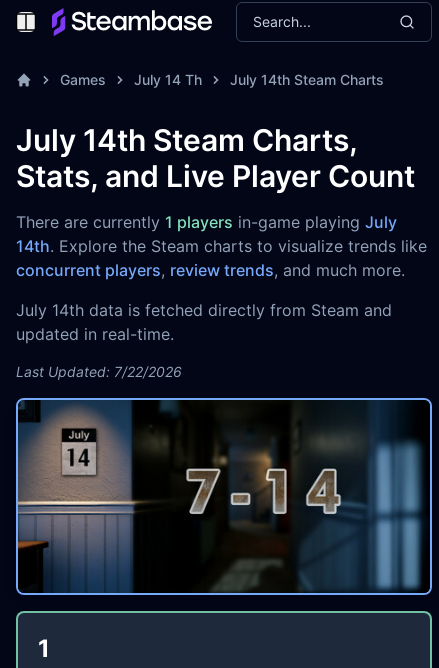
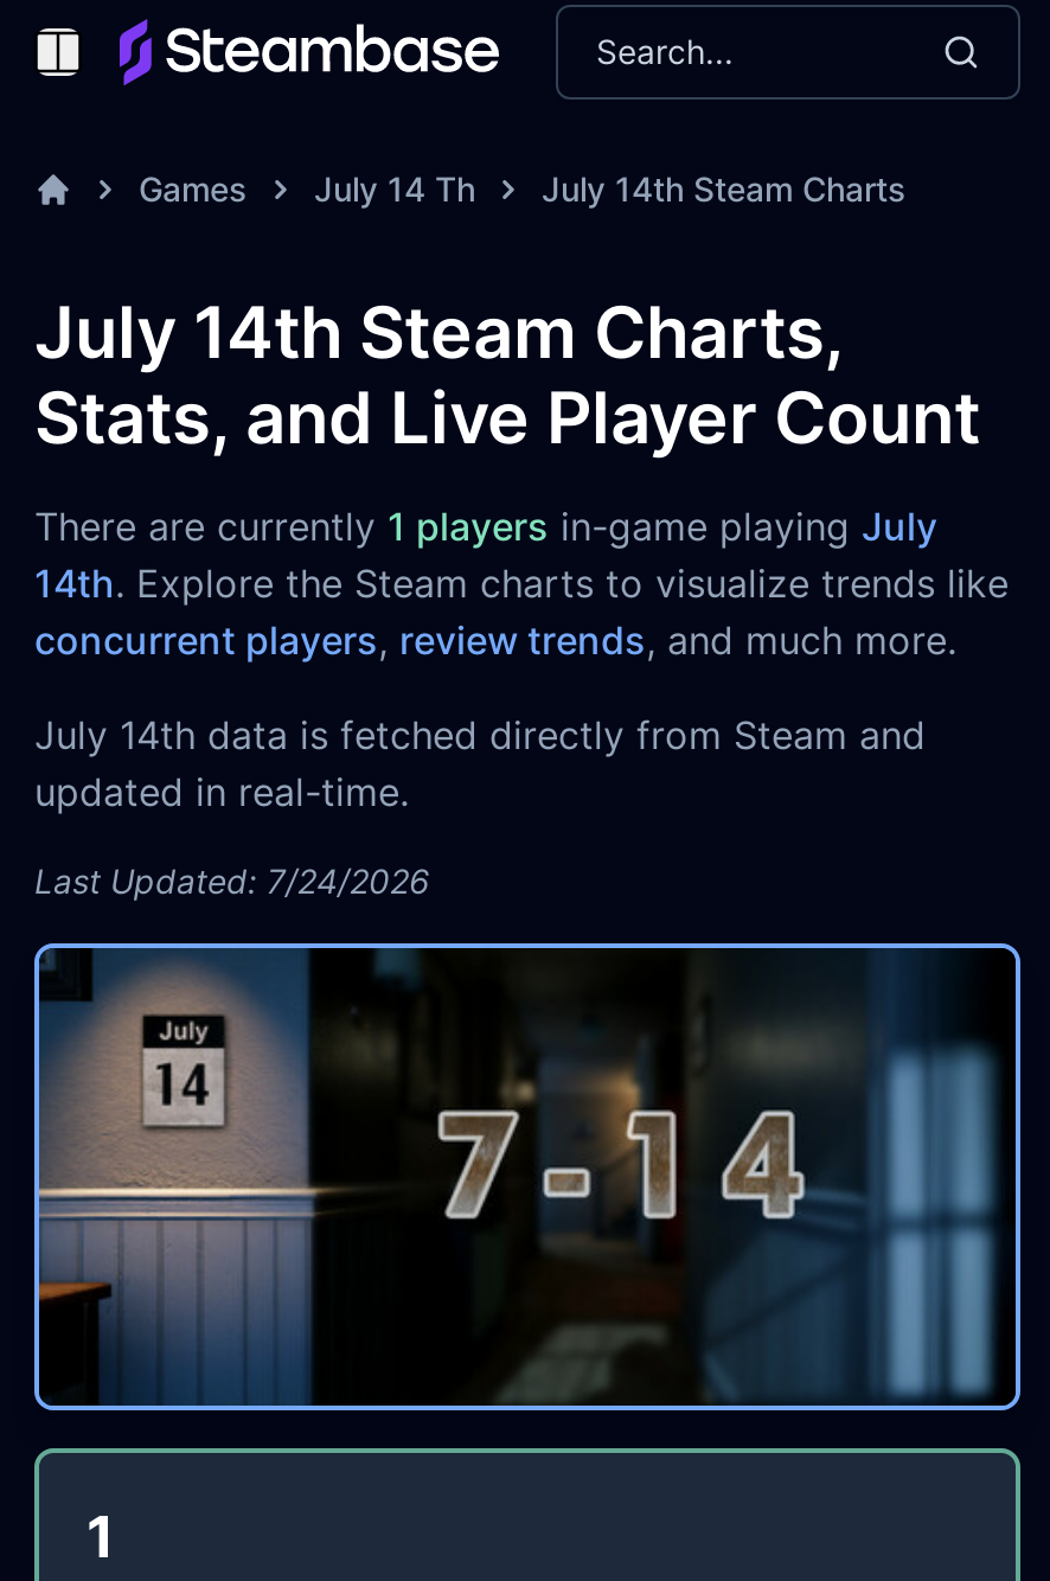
- Last Updated: 7/22/2026
+ Last Updated: 7/24/2026
